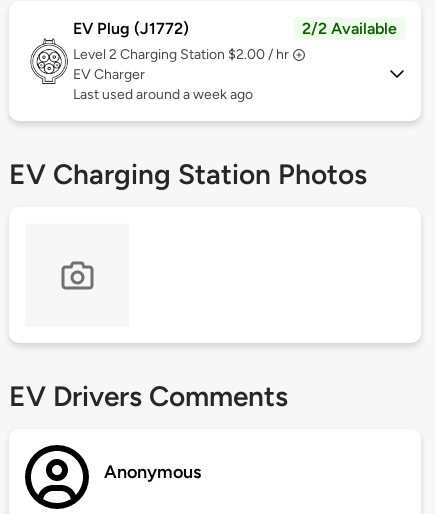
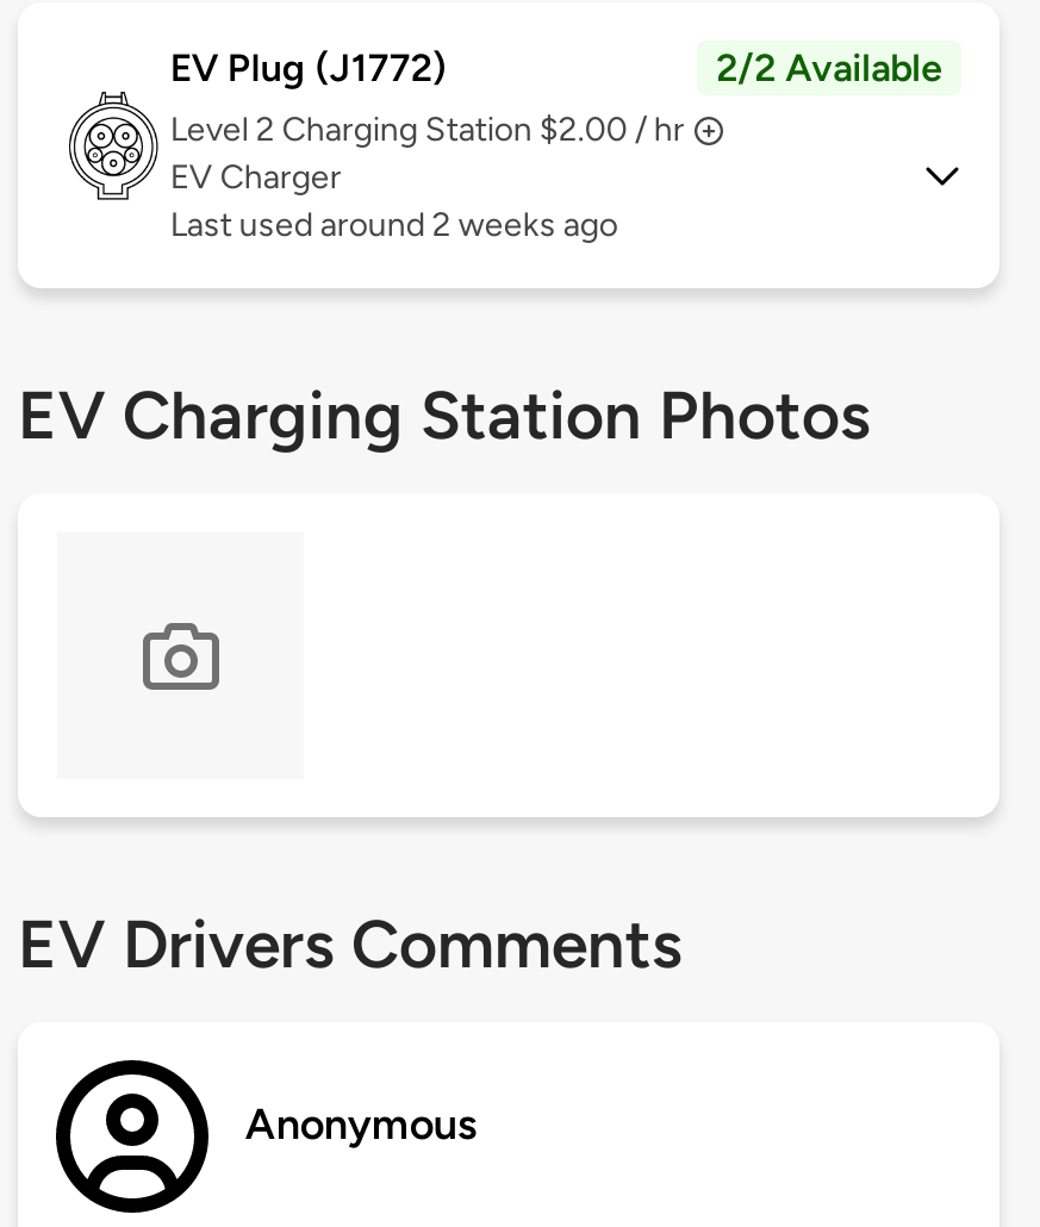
- Last used around a week ago
+ Last used around 2 weeks ago
